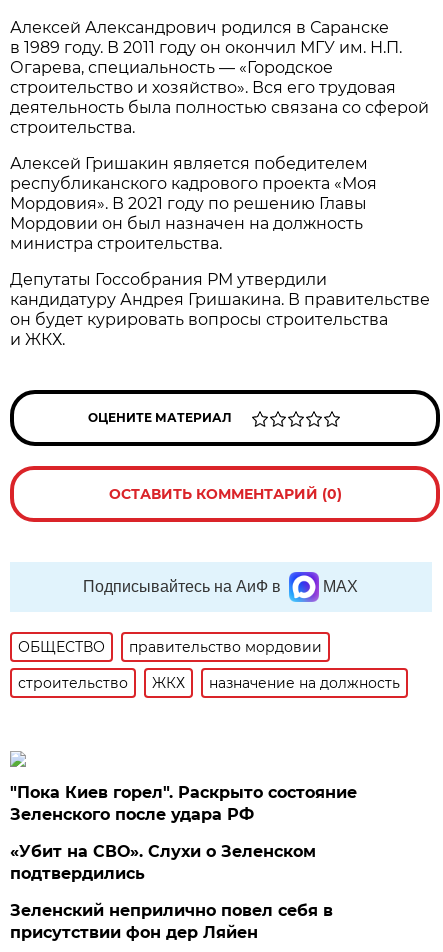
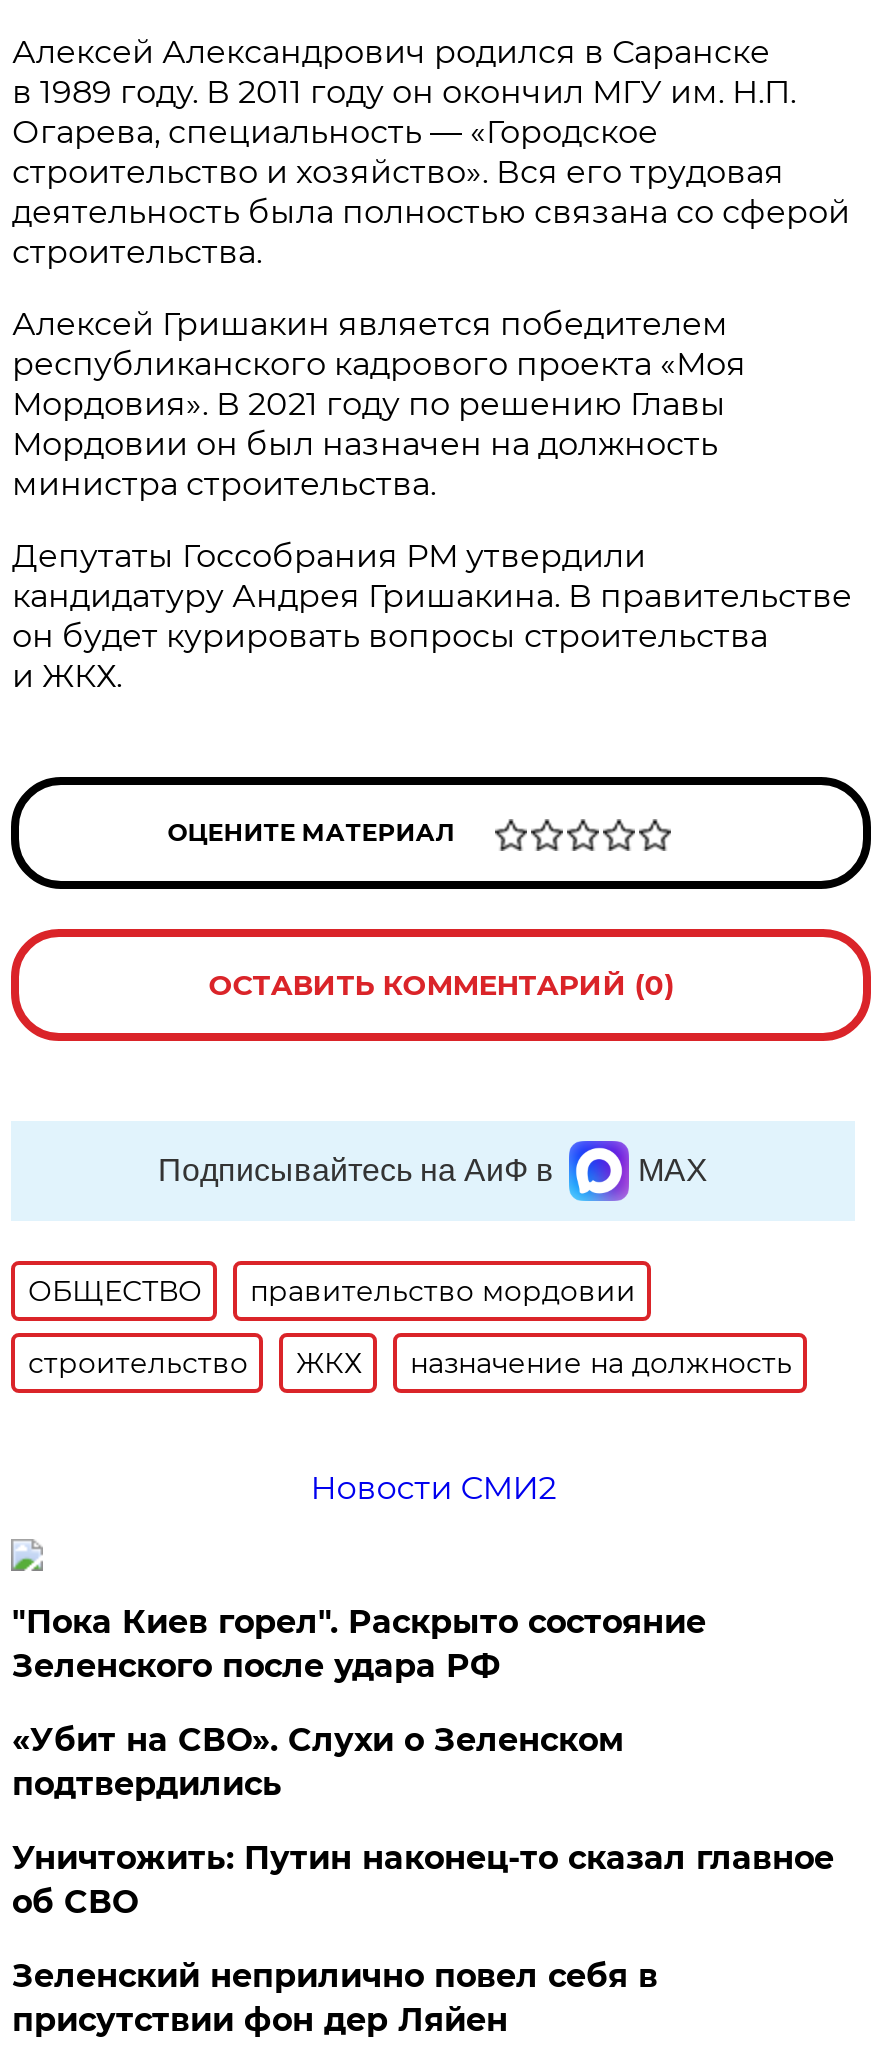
+ Новости СМИ2

+ Уничтожить: Путин наконец-то сказал главное
+ об СВО
